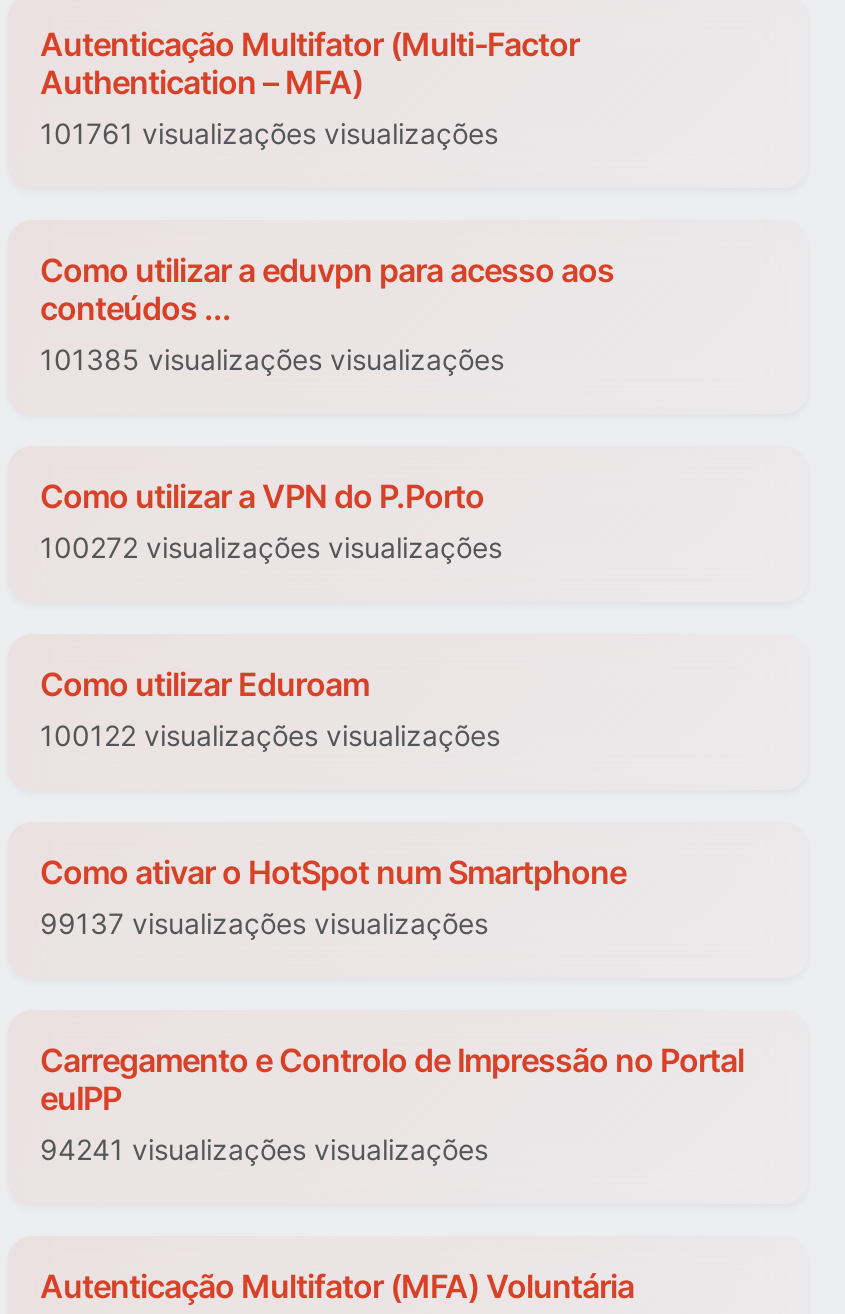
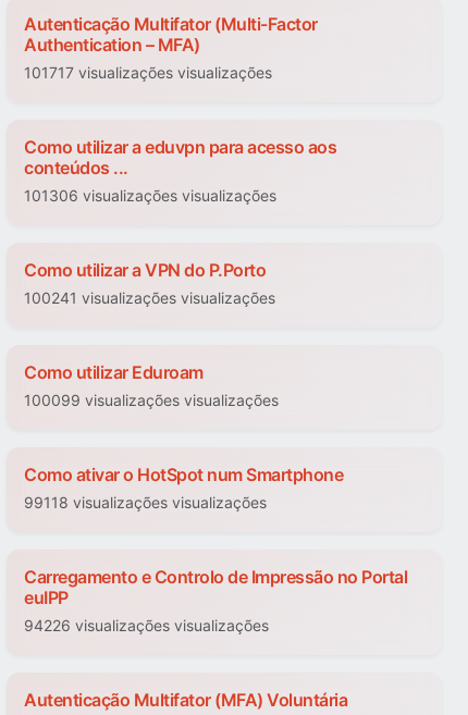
- 101761 visualizações visualizações
+ 101717 visualizações visualizações

- 101385 visualizações visualizações
+ 101306 visualizações visualizações

- 100272 visualizações visualizações
+ 100241 visualizações visualizações

- 100122 visualizações visualizações
+ 100099 visualizações visualizações

- 99137 visualizações visualizações
+ 99118 visualizações visualizações

- 94241 visualizações visualizações
+ 94226 visualizações visualizações
